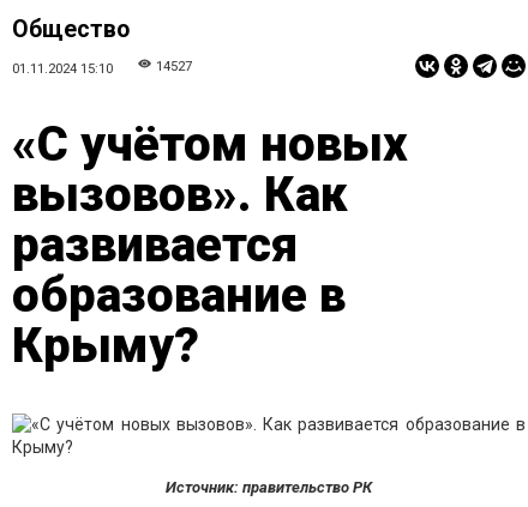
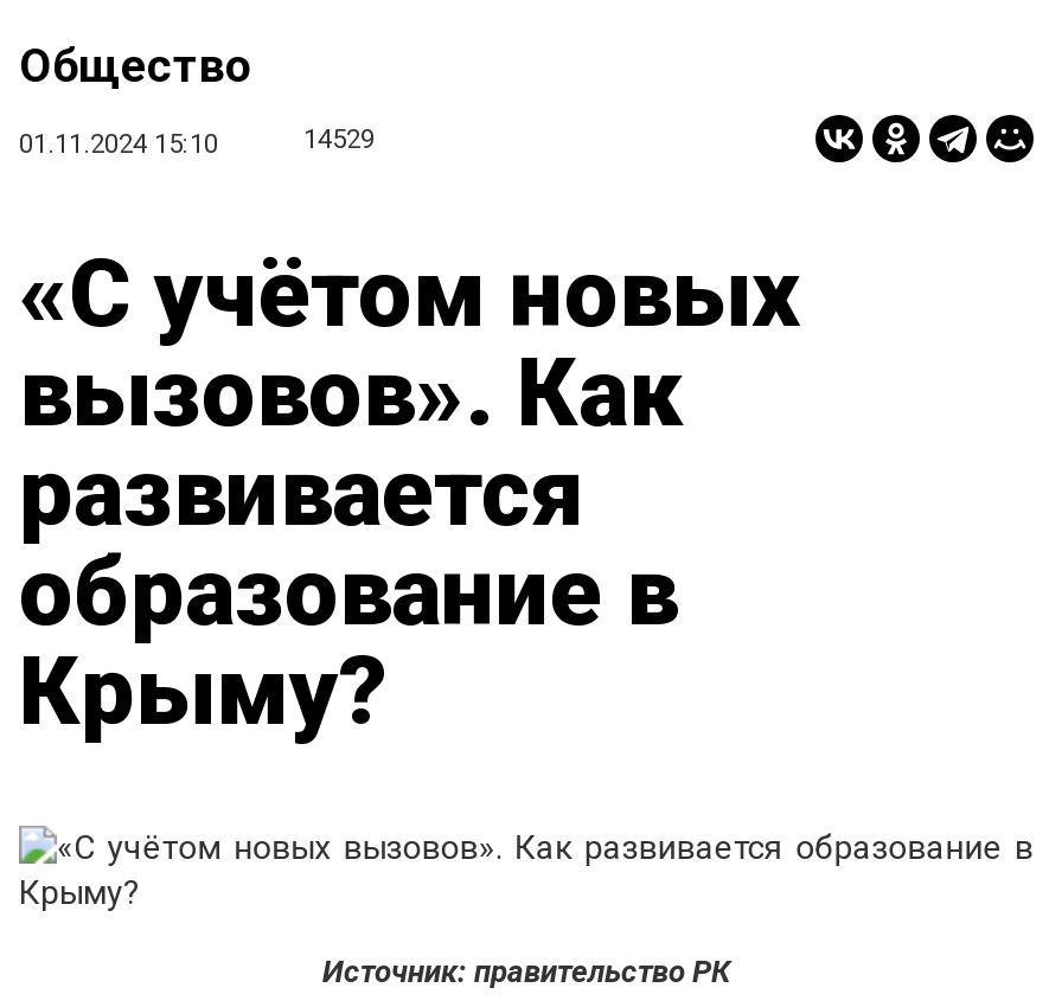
- 14527
+ 14529
